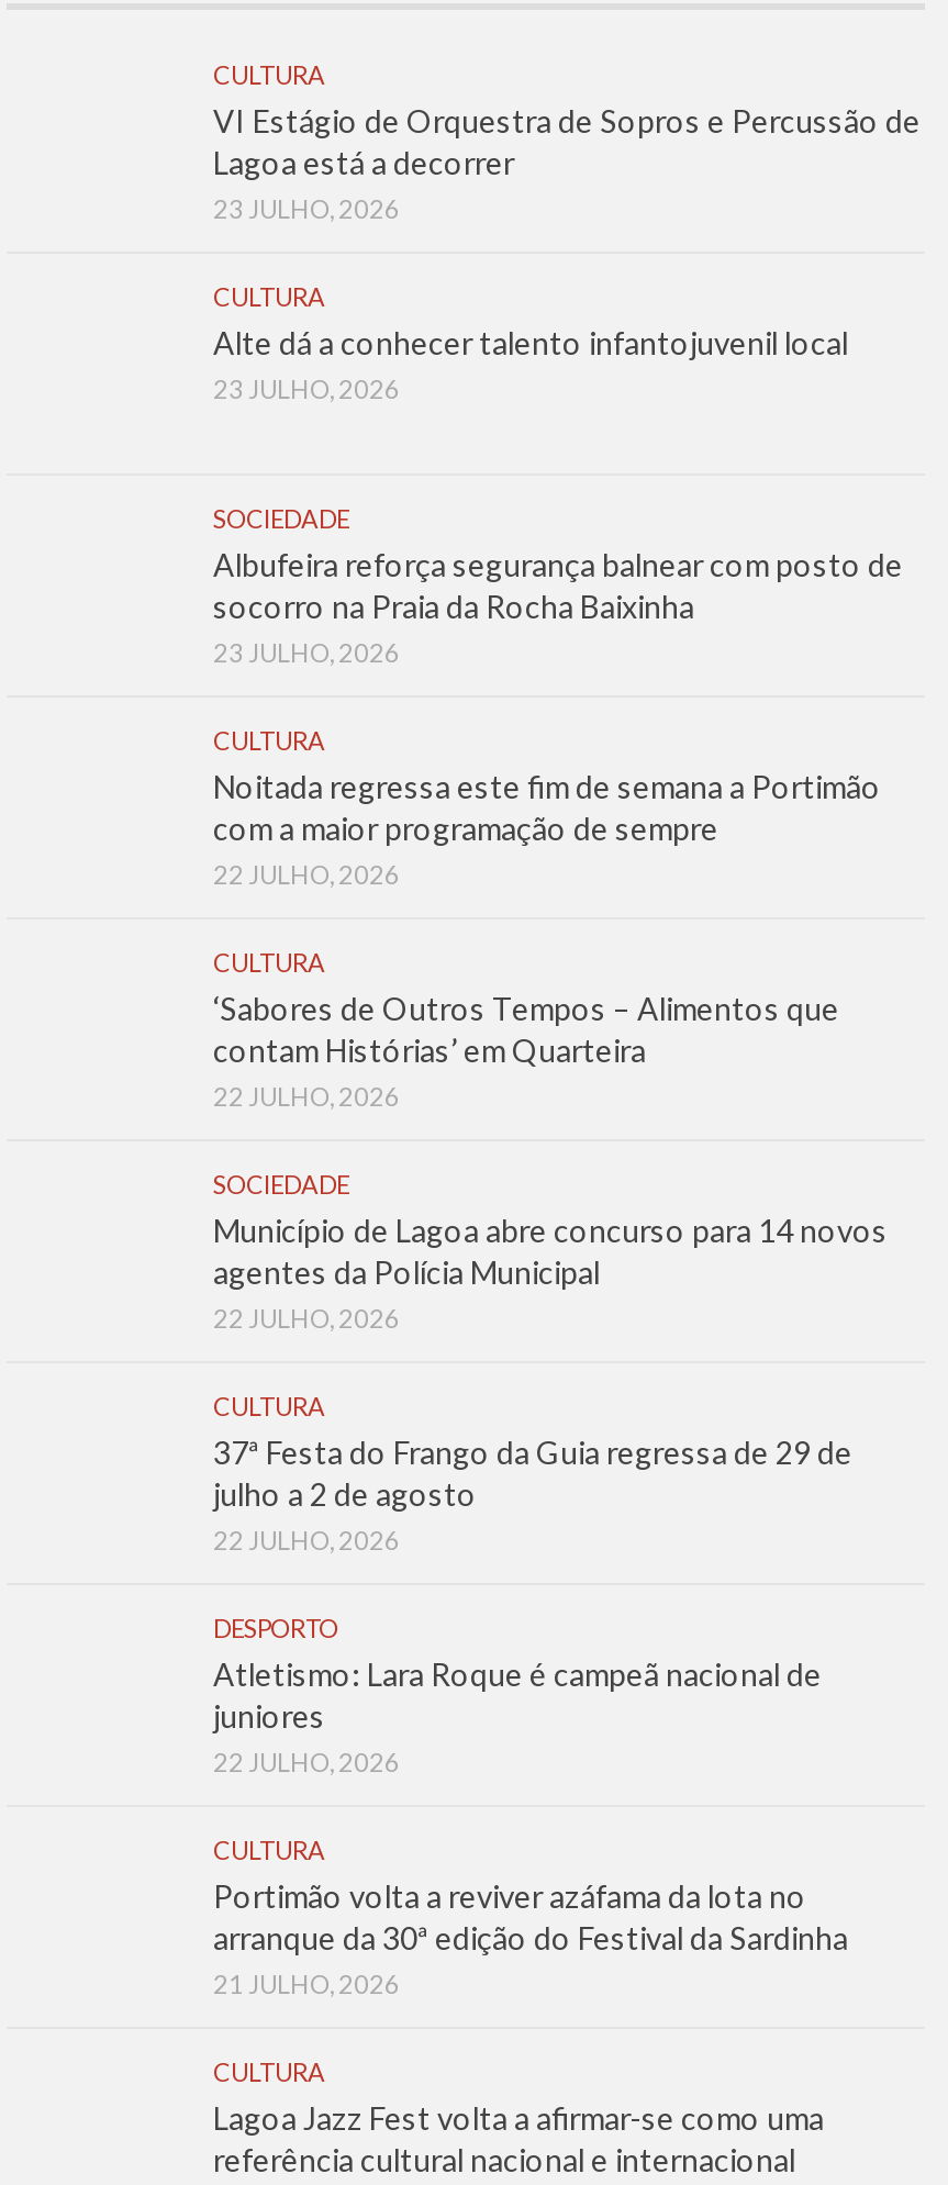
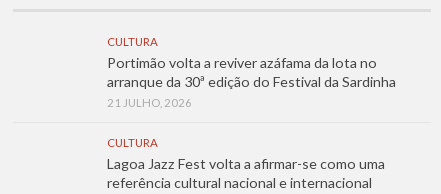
- VI Estágio de Orquestra de Sopros e Percussão de
- Lagoa está a decorrer
- 23 JULHO, 2026
- CULTURA
- Alte dá a conhecer talento infantojuvenil local
- 23 JULHO, 2026

- SOCIEDADE
- Albufeira reforça segurança balnear com posto de
- socorro na Praia da Rocha Baixinha
- 23 JULHO, 2026
- CULTURA
- Noitada regressa este fim de semana a Portimão
- com a maior programação de sempre
- 22 JULHO, 2026
- CULTURA
- ‘Sabores de Outros Tempos – Alimentos que
- contam Histórias’ em Quarteira
- 22 JULHO, 2026
- SOCIEDADE
- Município de Lagoa abre concurso para 14 novos
- agentes da Polícia Municipal
- 22 JULHO, 2026
- CULTURA
- 37ª Festa do Frango da Guia regressa de 29 de
- julho a 2 de agosto
- 22 JULHO, 2026
- DESPORTO
- Atletismo: Lara Roque é campeã nacional de
- juniores
- 22 JULHO, 2026
- CULTURA
